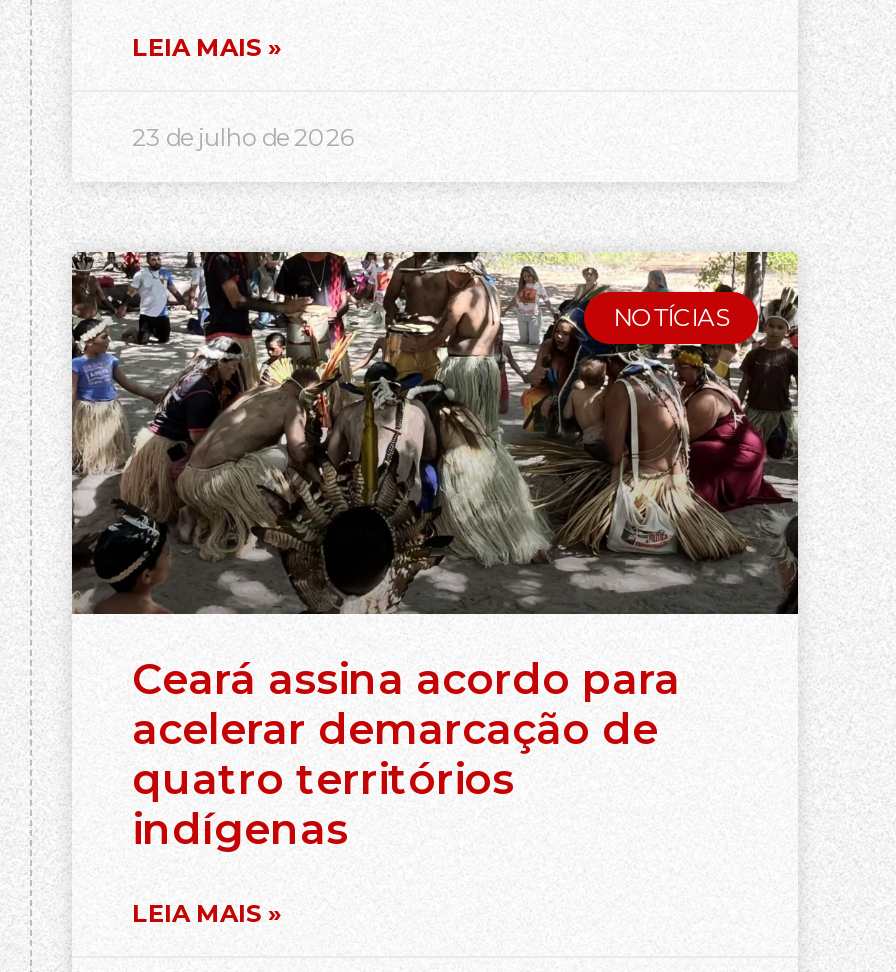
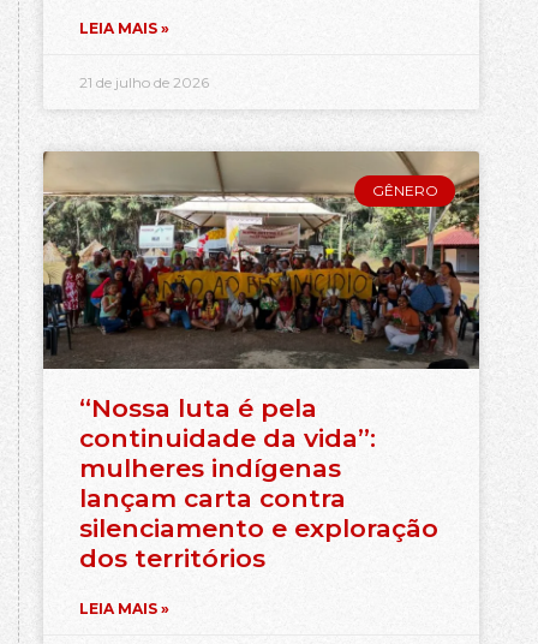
- 23 de julho de 2026
+ 21 de julho de 2026

- [image]
- NOTÍCIAS
+ [image]
+ GÊNERO

- Ceará assina acordo para
- acelerar demarcação de
- quatro territórios
- indígenas
+ “Nossa luta é pela
+ continuidade da vida”:
+ mulheres indígenas
+ lançam carta contra
+ silenciamento e exploração
+ dos territórios
